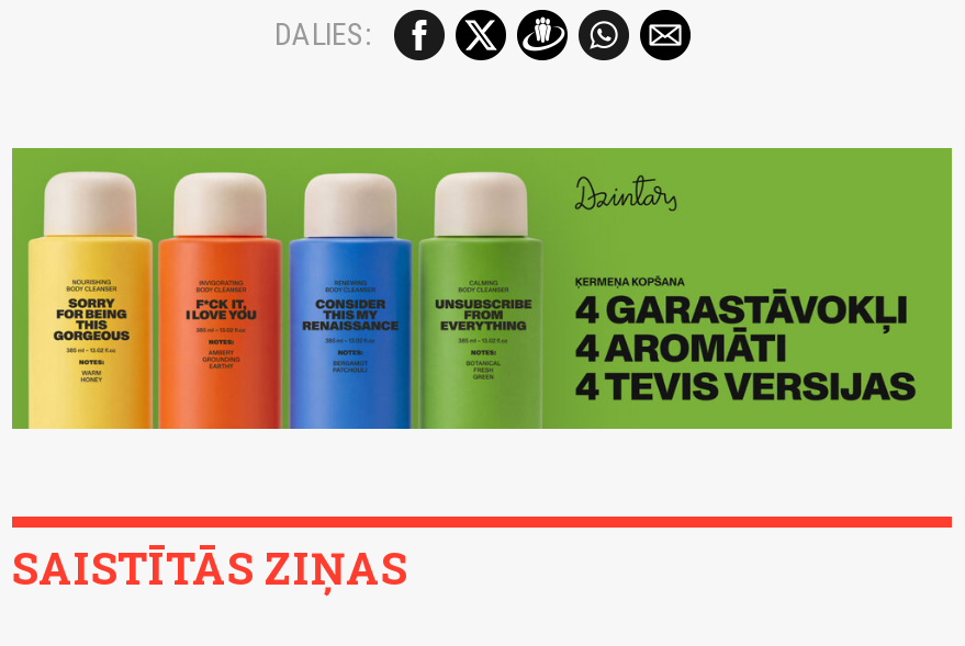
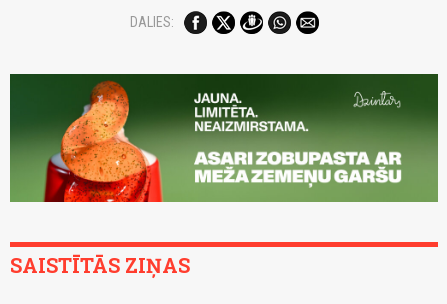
- [image]
+ [image]
